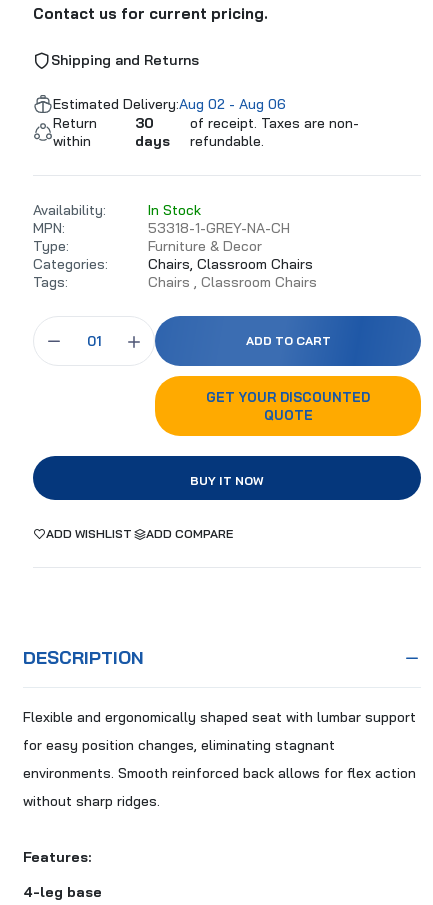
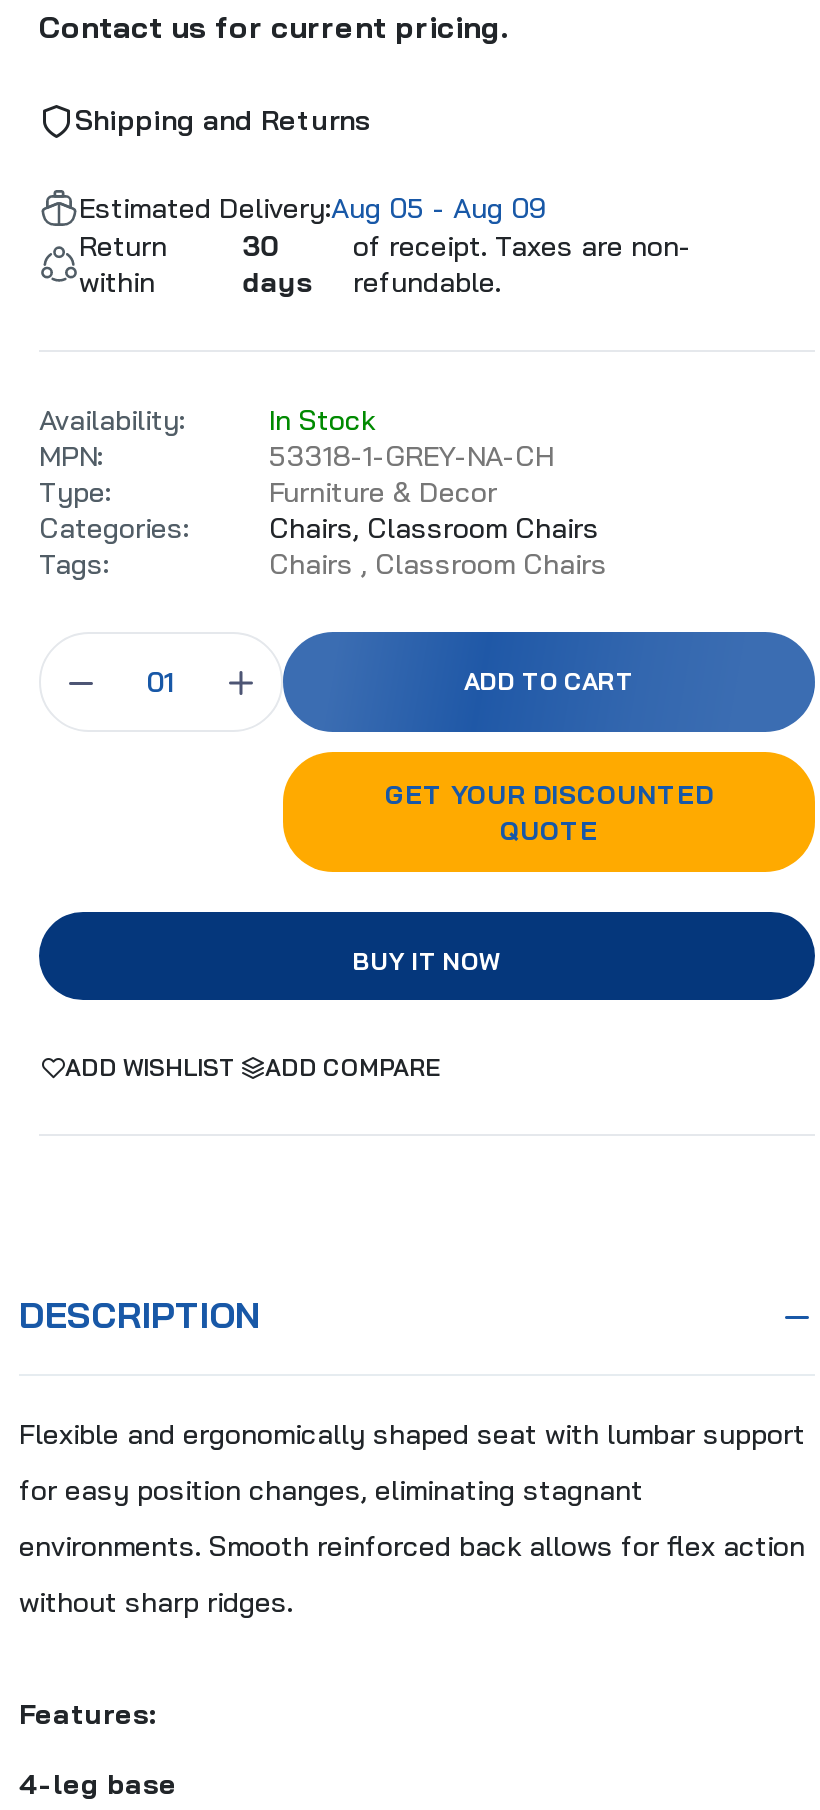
- Estimated Delivery:Aug 02 - Aug 06
+ Estimated Delivery:Aug 05 - Aug 09
